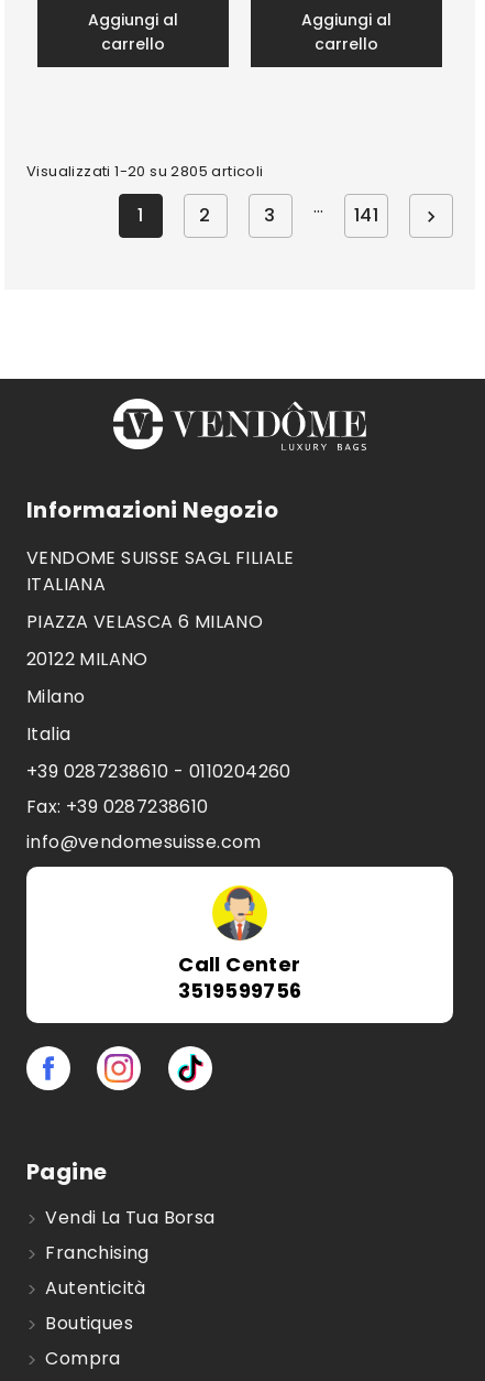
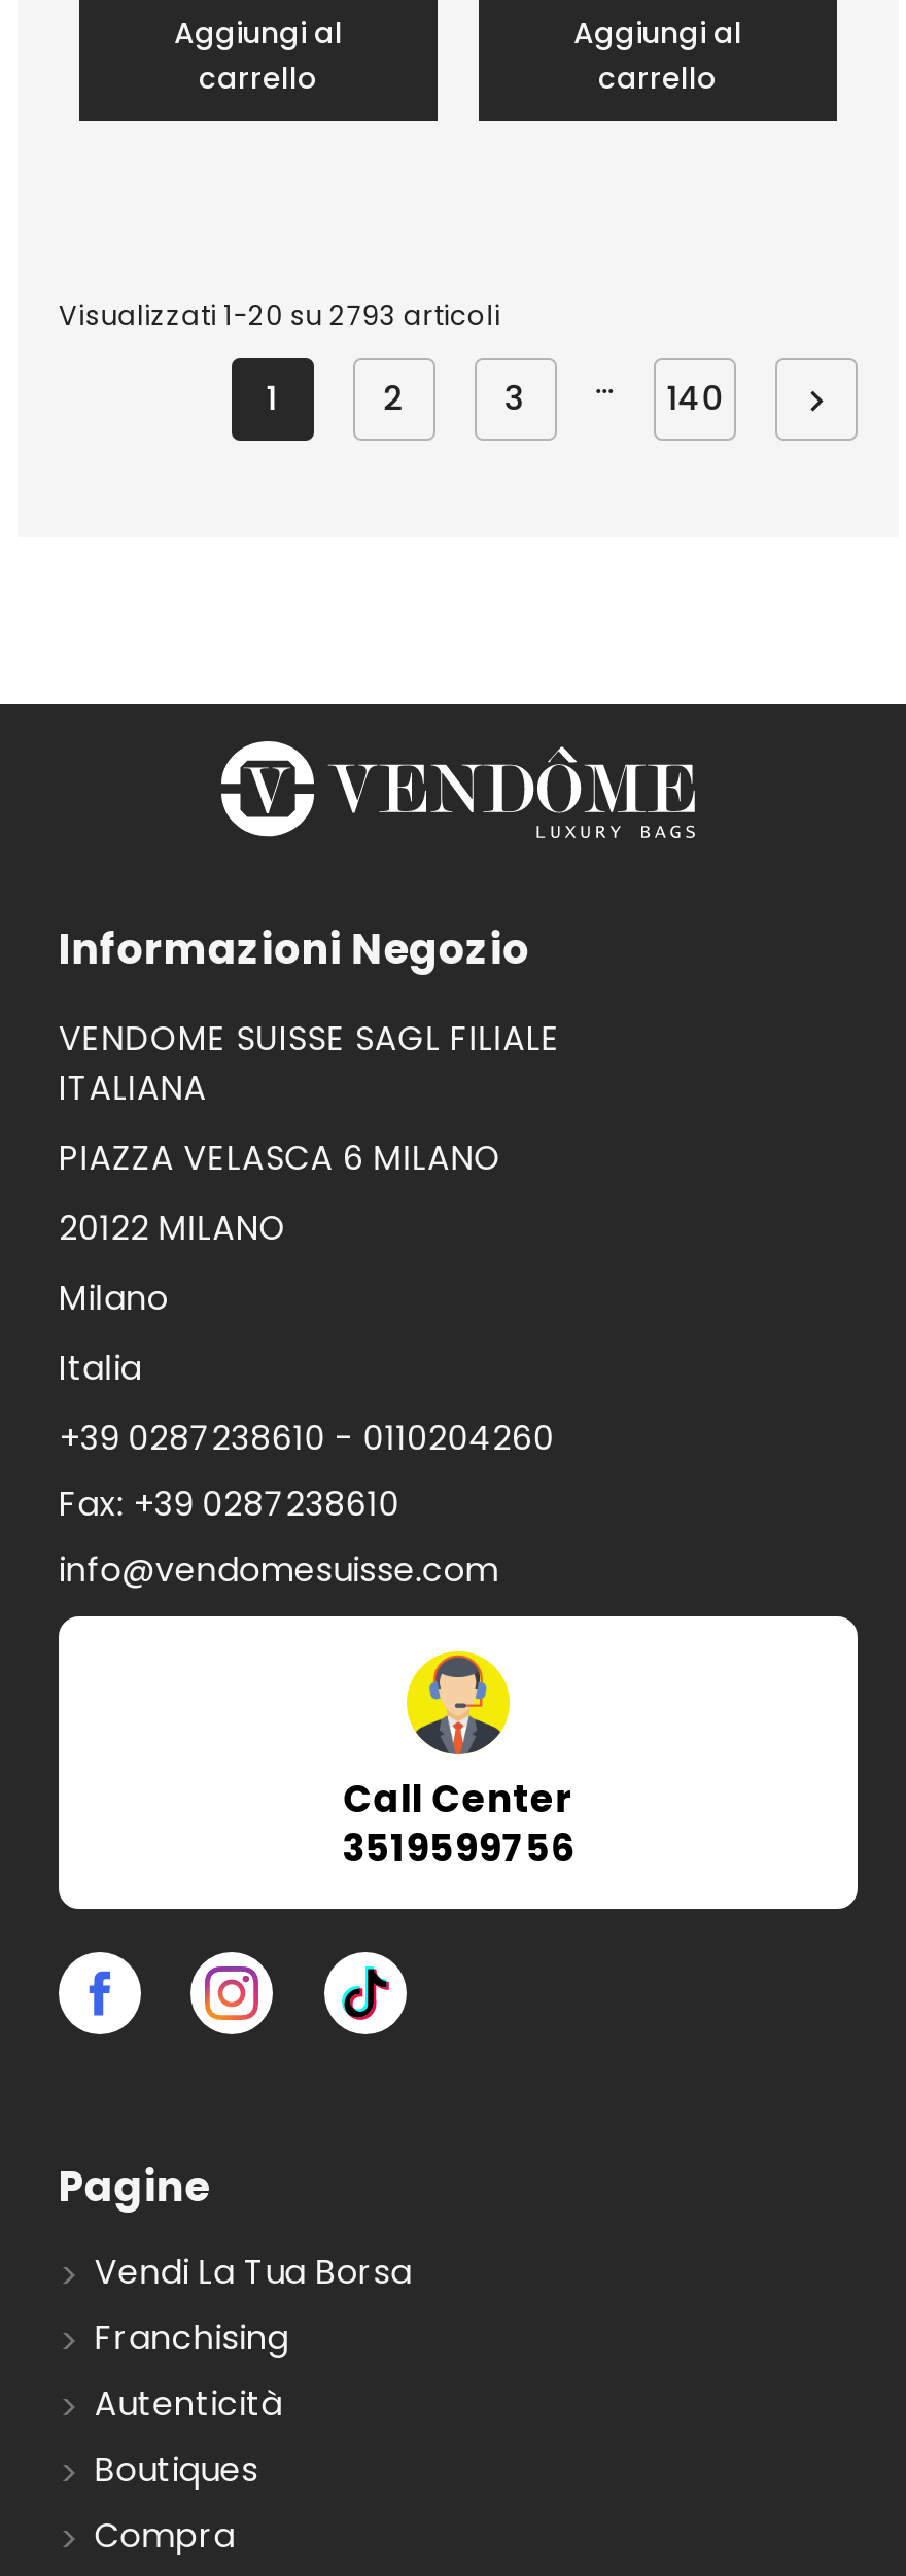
- Visualizzati 1-20 su 2805 articoli
+ Visualizzati 1-20 su 2793 articoli

- 141
+ 140
